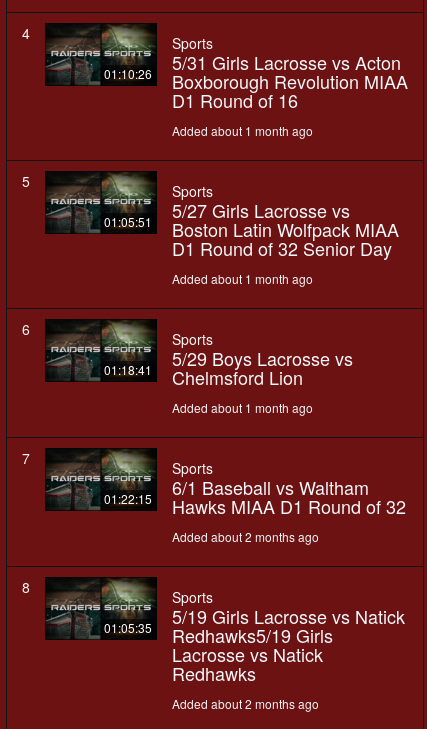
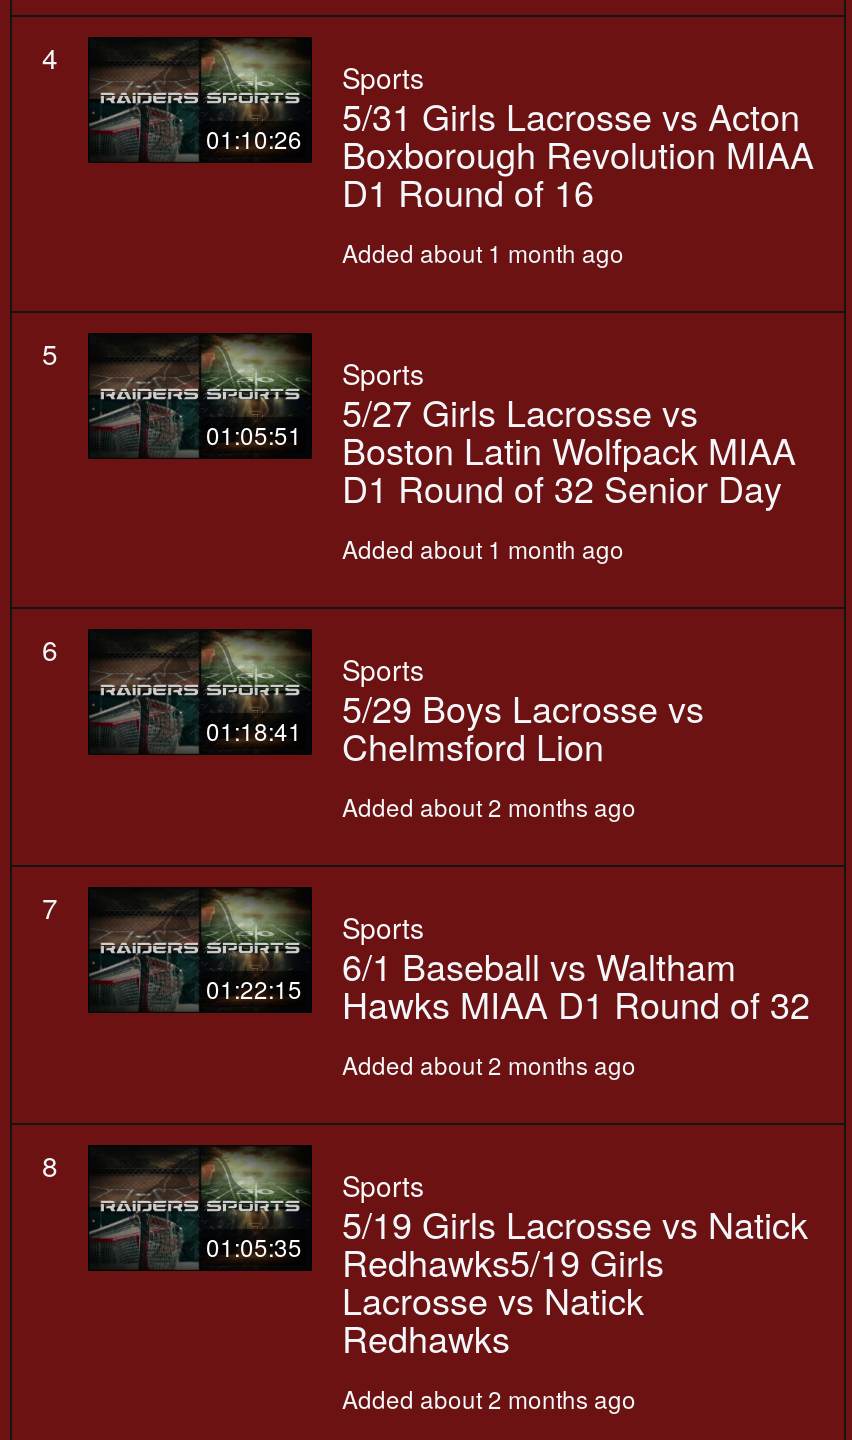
- Added about 1 month ago
+ Added about 2 months ago
